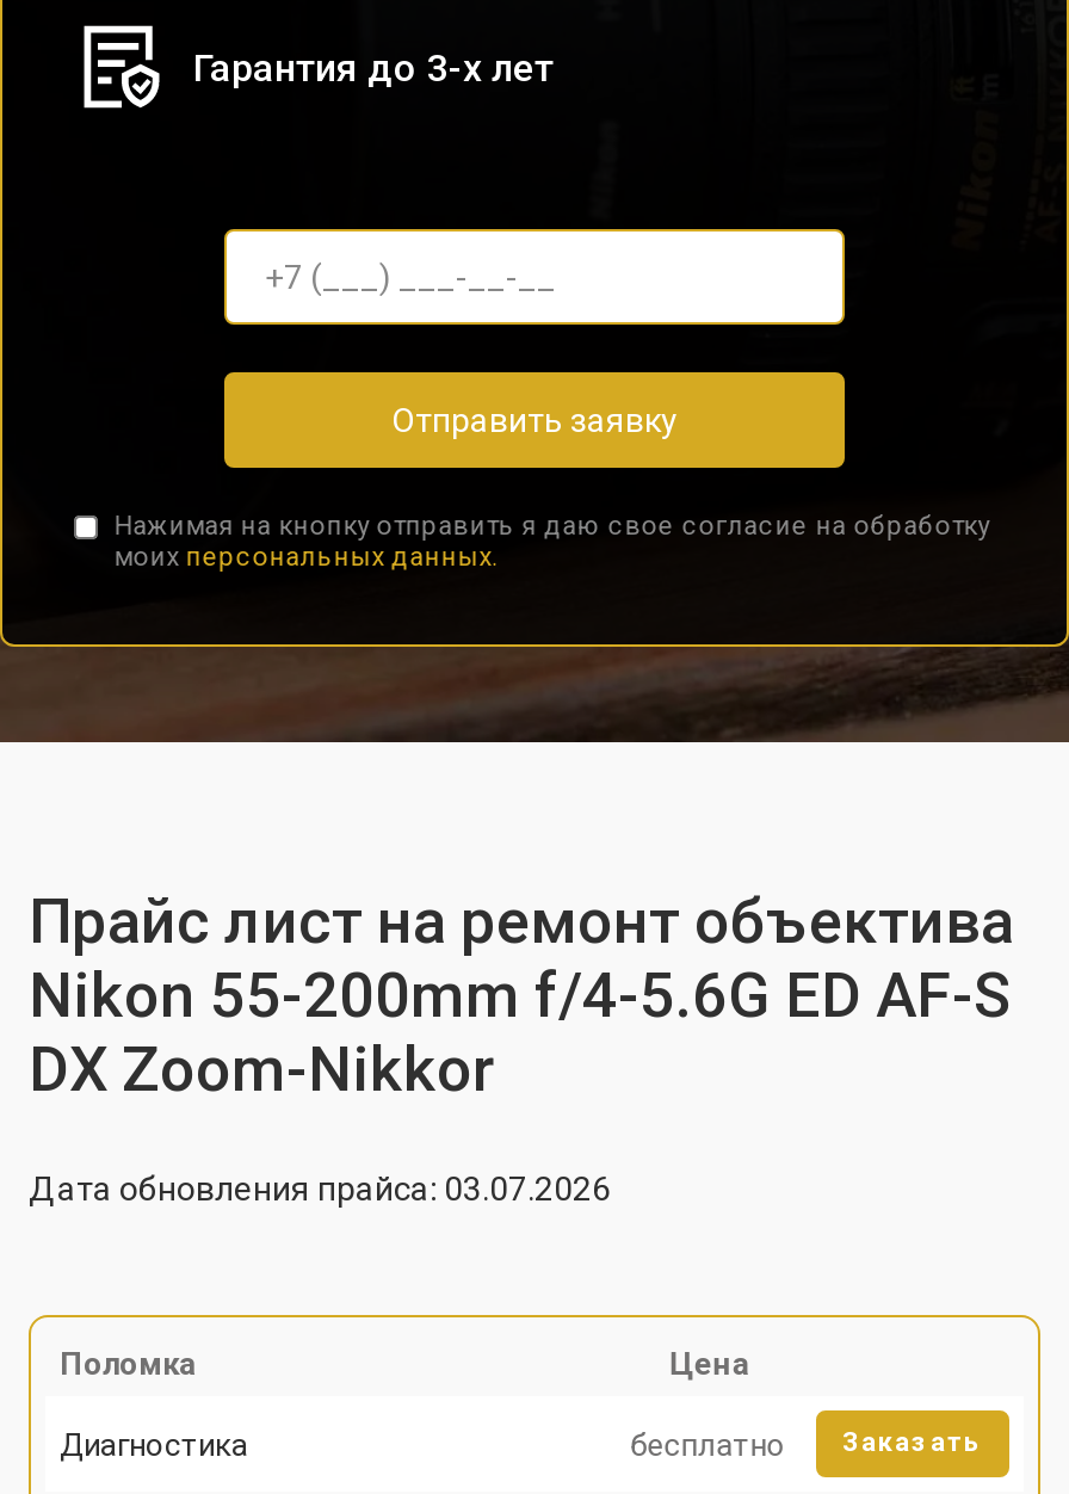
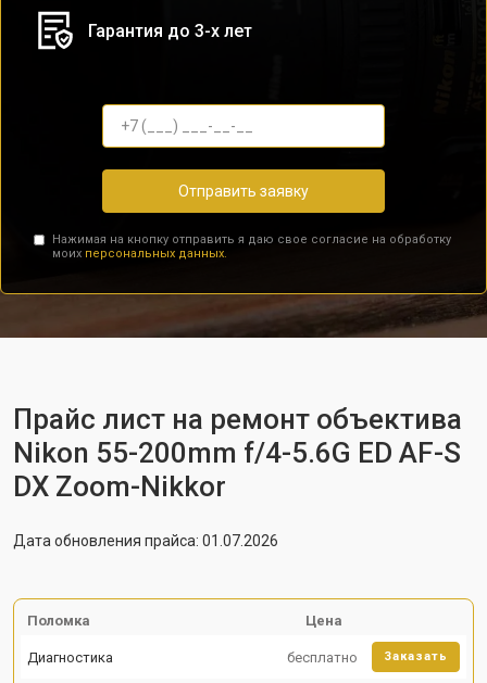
- Дата обновления прайса: 03.07.2026
+ Дата обновления прайса: 01.07.2026
